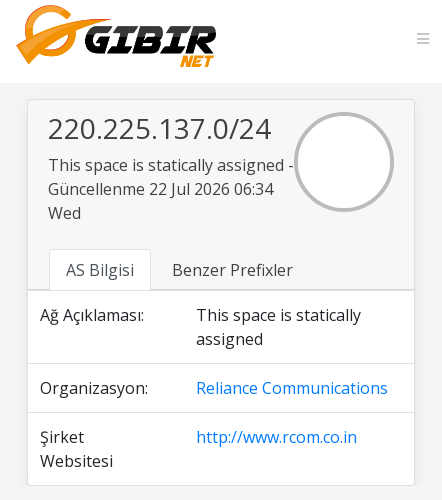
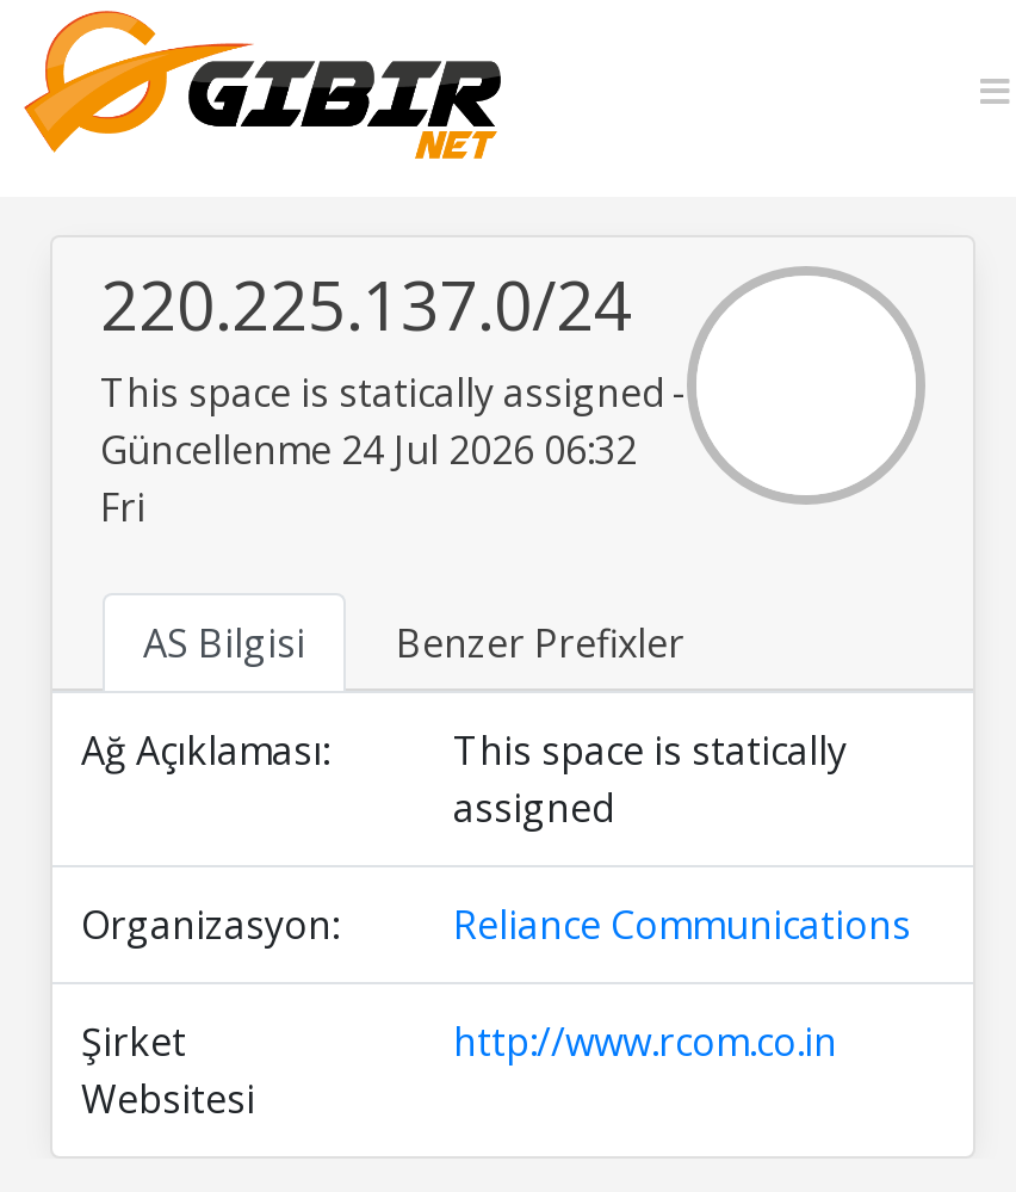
- Güncellenme 22 Jul 2026 06:34
- Wed
+ Güncellenme 24 Jul 2026 06:32
+ Fri
